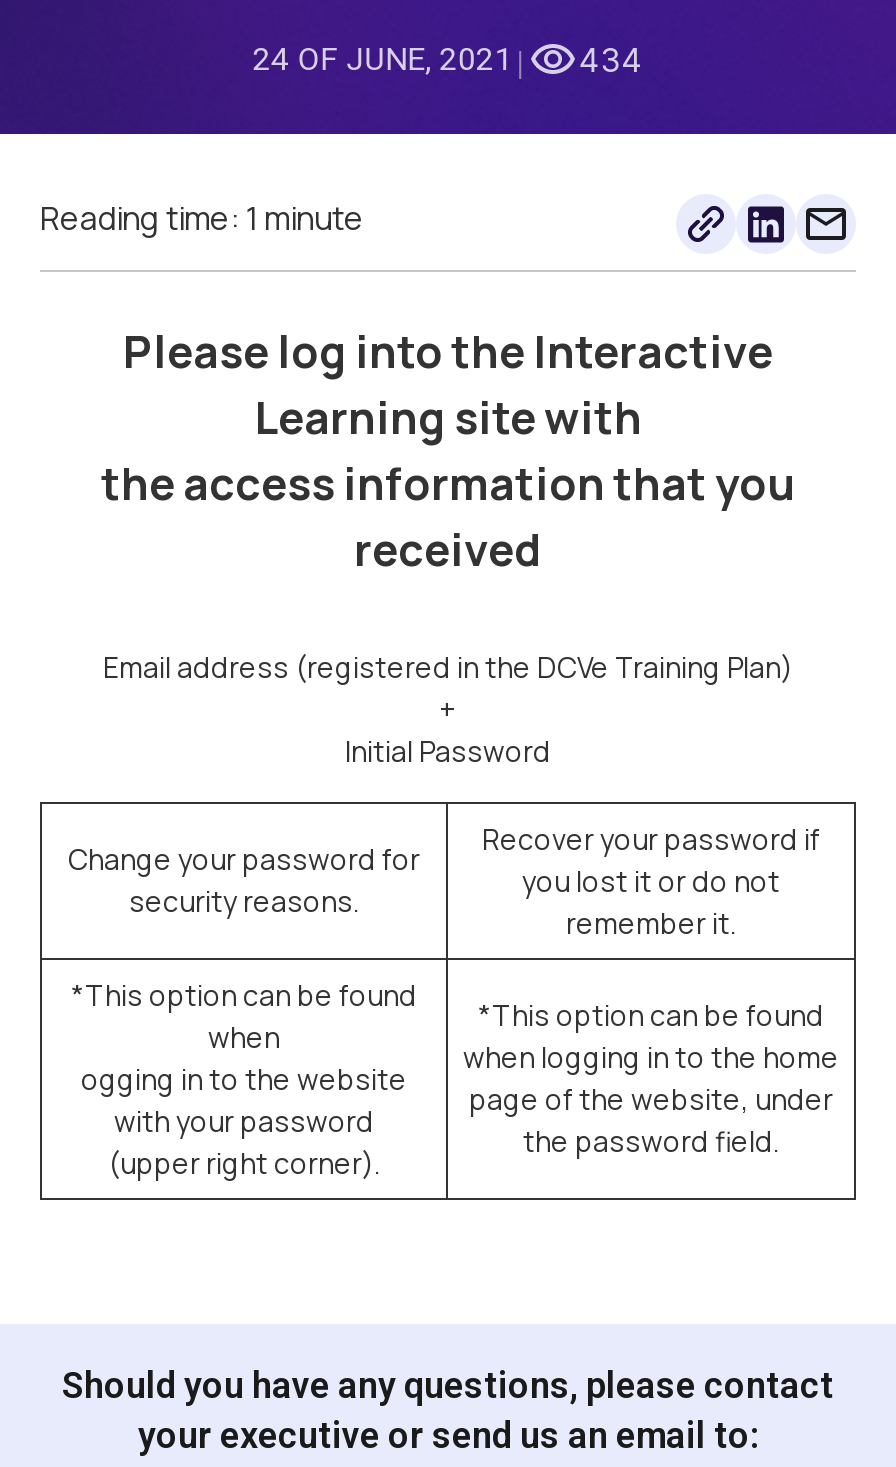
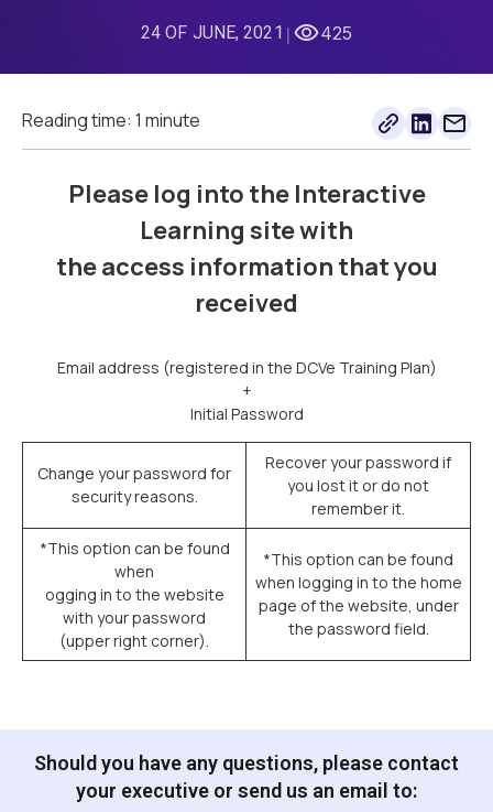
- 434
+ 425
